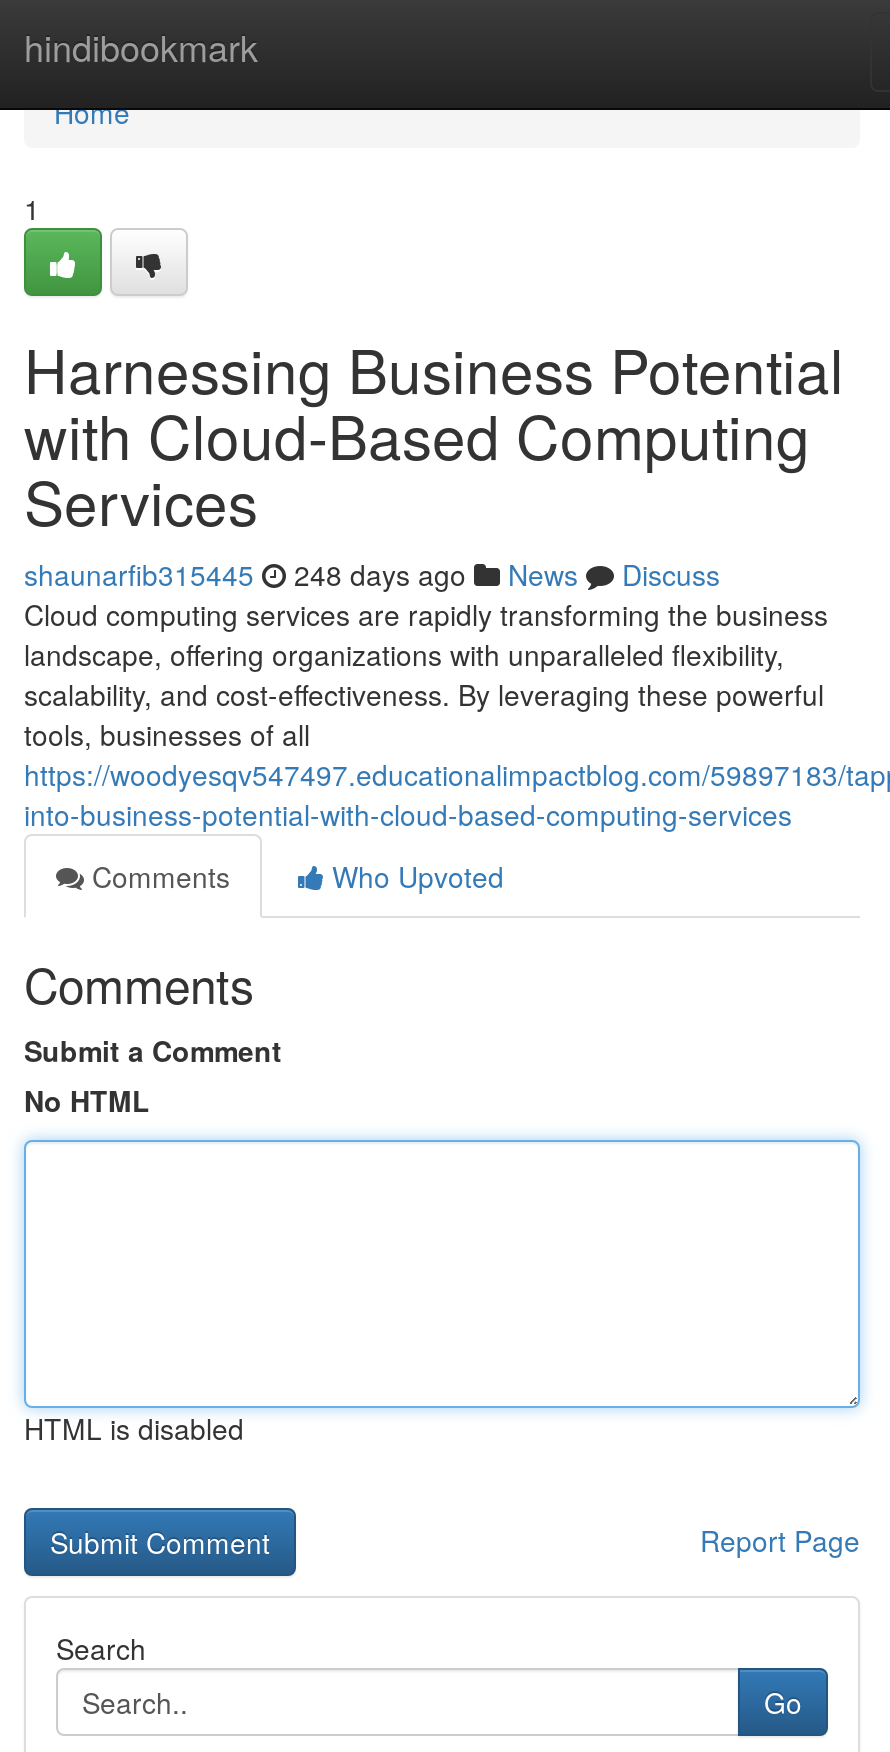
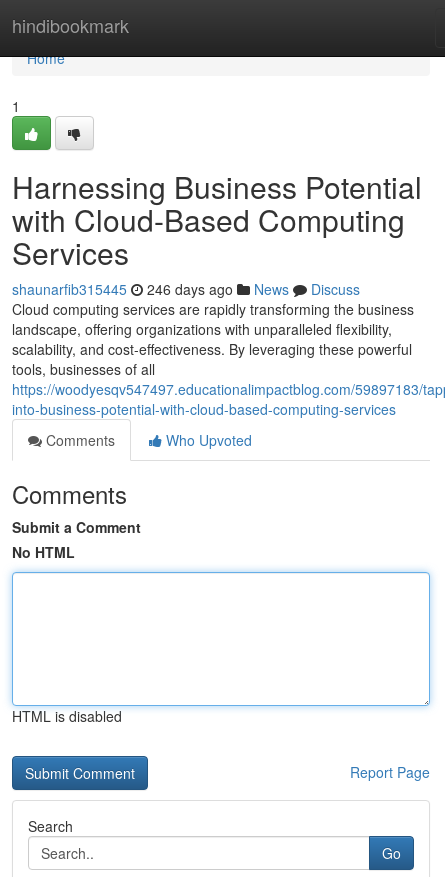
- shaunarfib315445 248 days ago News Discuss
+ shaunarfib315445 246 days ago News Discuss
